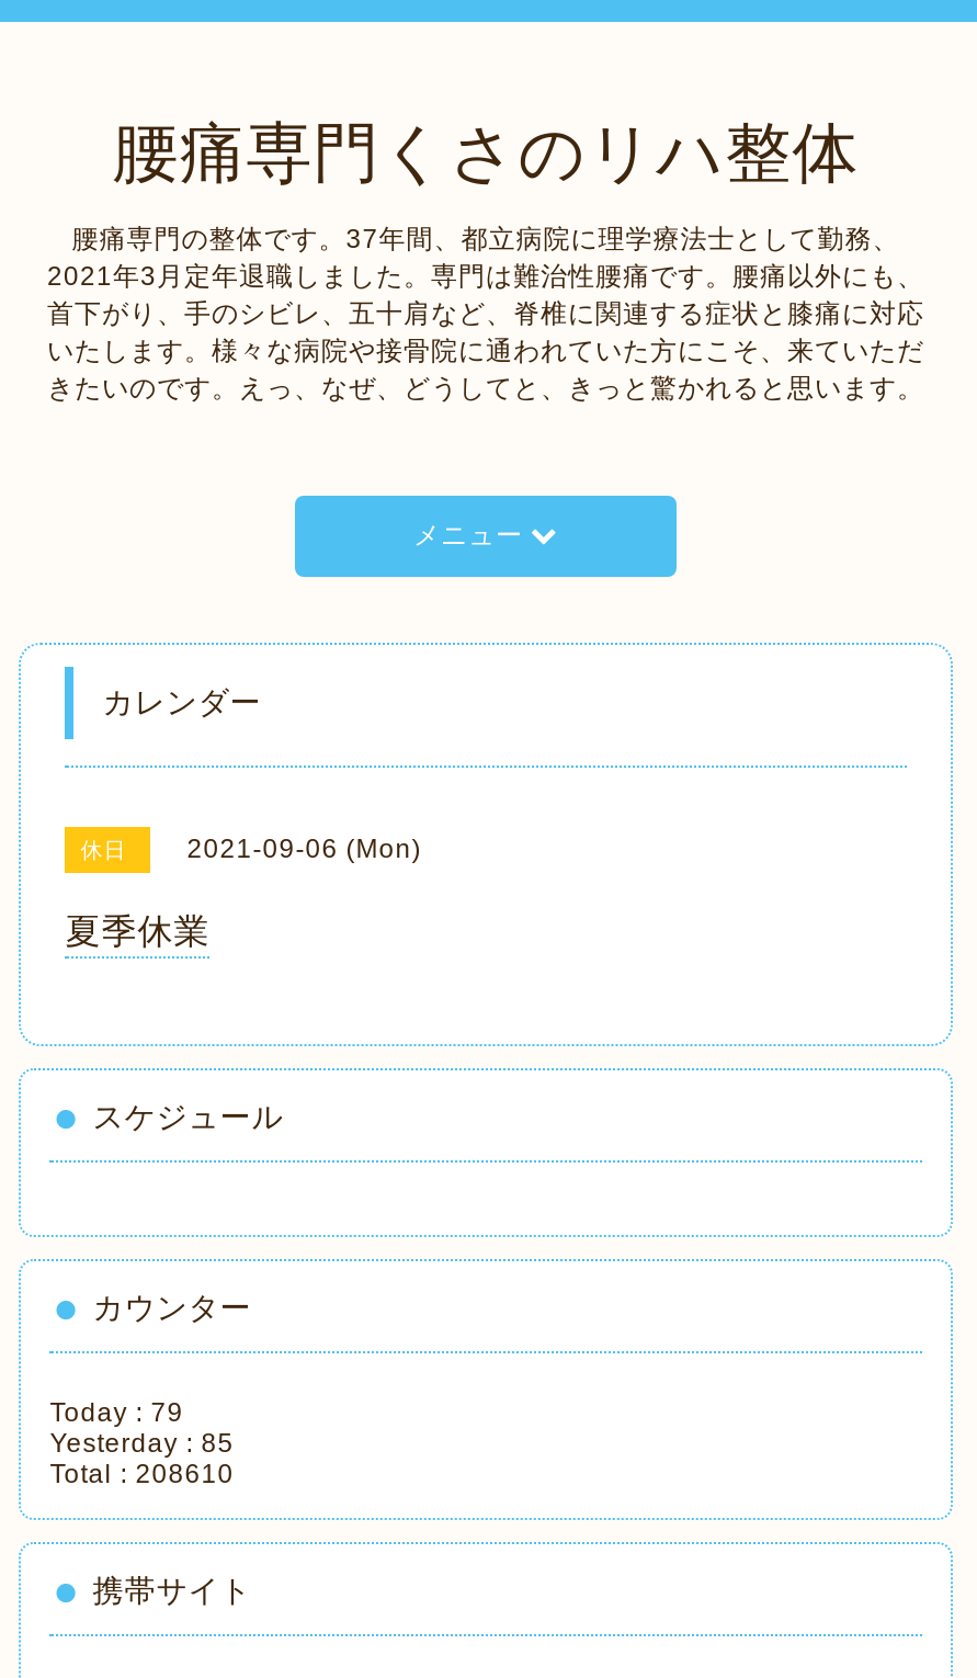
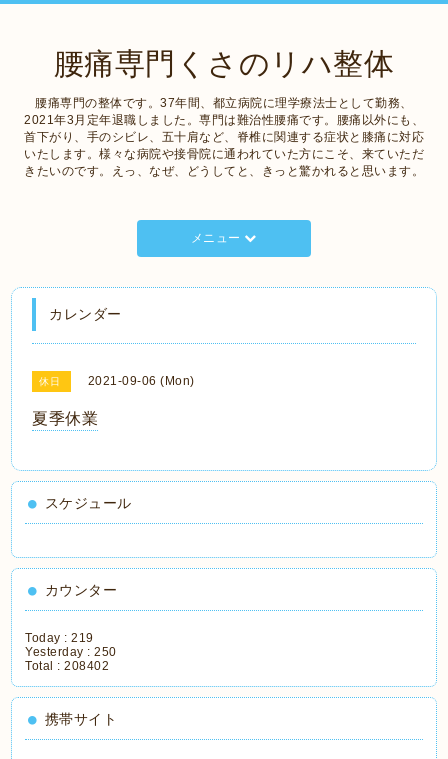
- Today : 79
+ Today : 219

- Yesterday : 85
+ Yesterday : 250

- Total : 208610
+ Total : 208402
